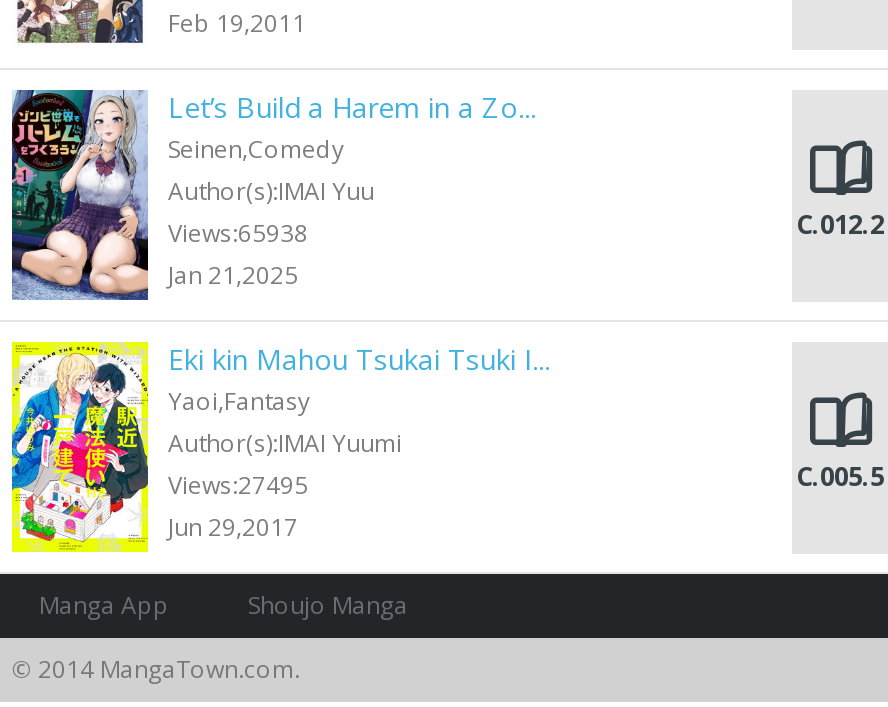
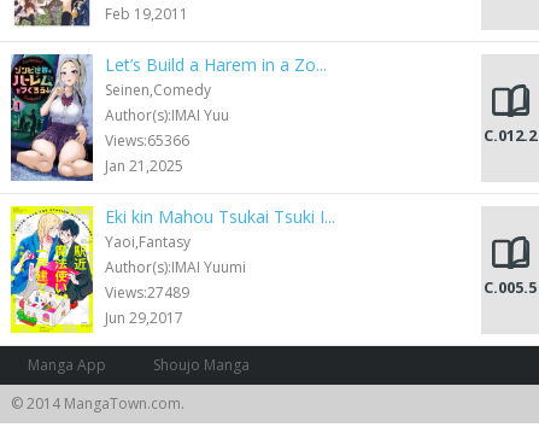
- Views:65938
+ Views:65366

- Views:27495
+ Views:27489
